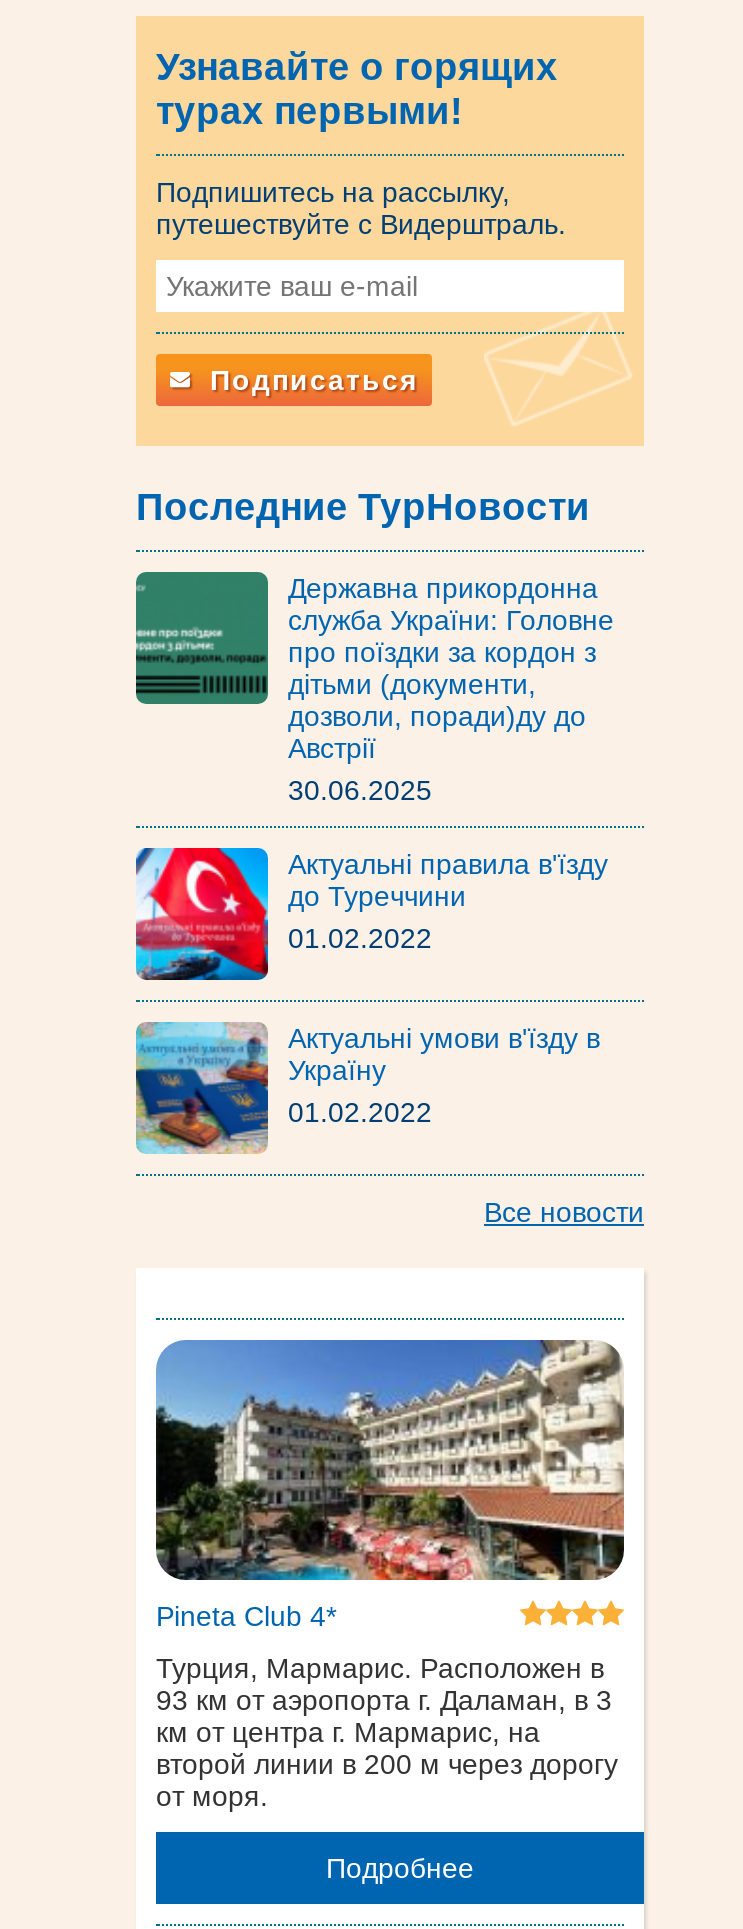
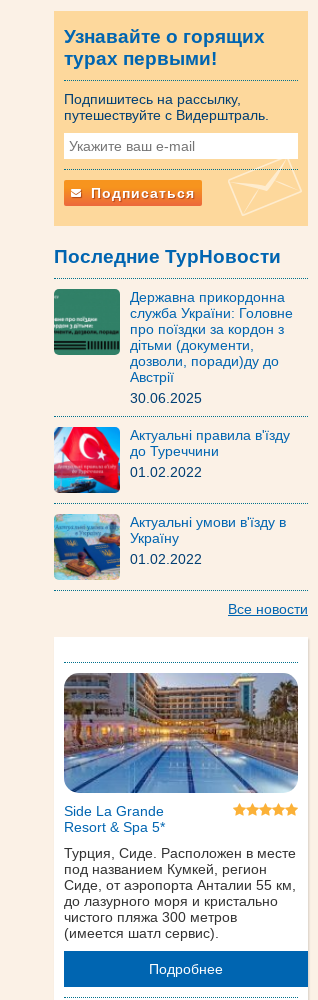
- [image]
- Pineta Club 4*
+ [image]
+ Side La Grande
+ Resort & Spa 5*

- Турция, Мармарис. Расположен в
- 93 км от аэропорта г. Даламан, в 3
- км от центра г. Мармарис, на
- второй линии в 200 м через дорогу
- от моря.
+ Турция, Сиде. Расположен в месте
+ под названием Кумкей, регион
+ Сиде, от аэропорта Анталии 55 км,
+ до лазурного моря и кристально
+ чистого пляжа 300 метров
+ (имеется шатл сервис).
